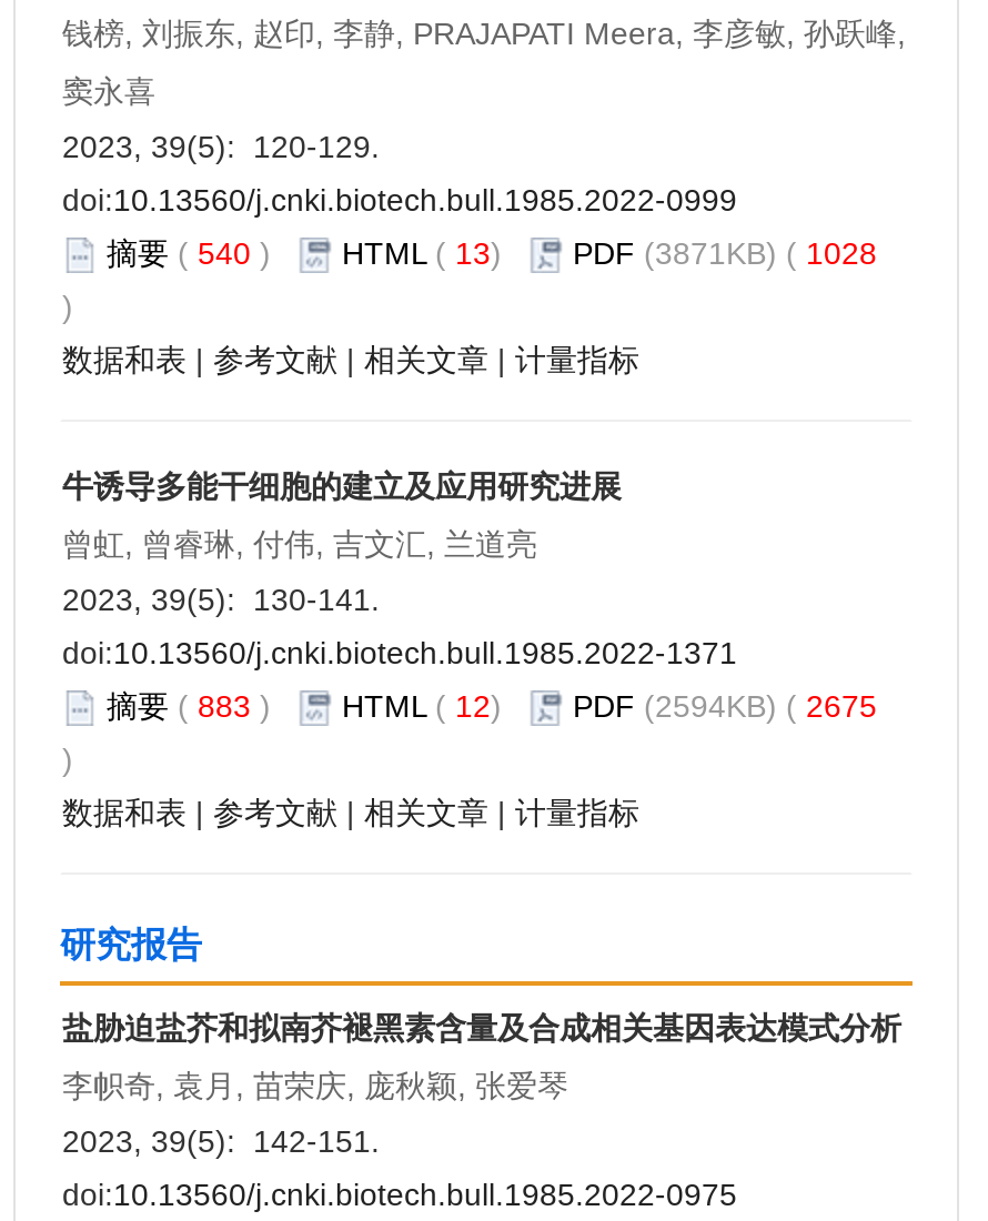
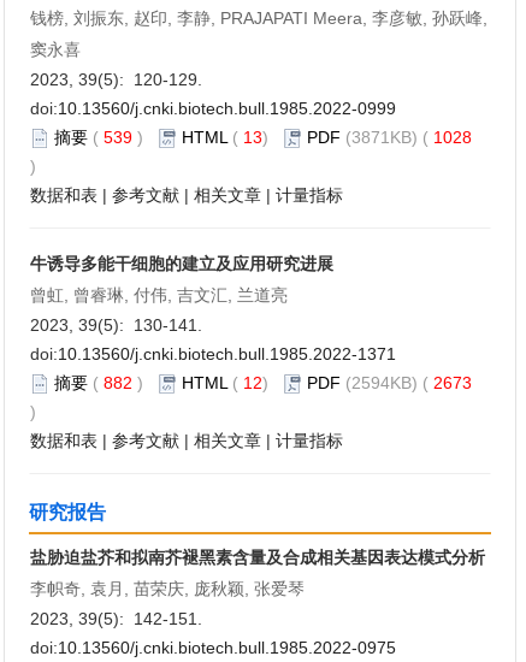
- 摘要(540) HTML (13) PDF (3871KB) (1028
+ 摘要(539) HTML (13) PDF (3871KB) (1028

- 摘要(883)
+ 摘要(882)

- PDF (2594KB) (2675
+ PDF (2594KB) (2673
